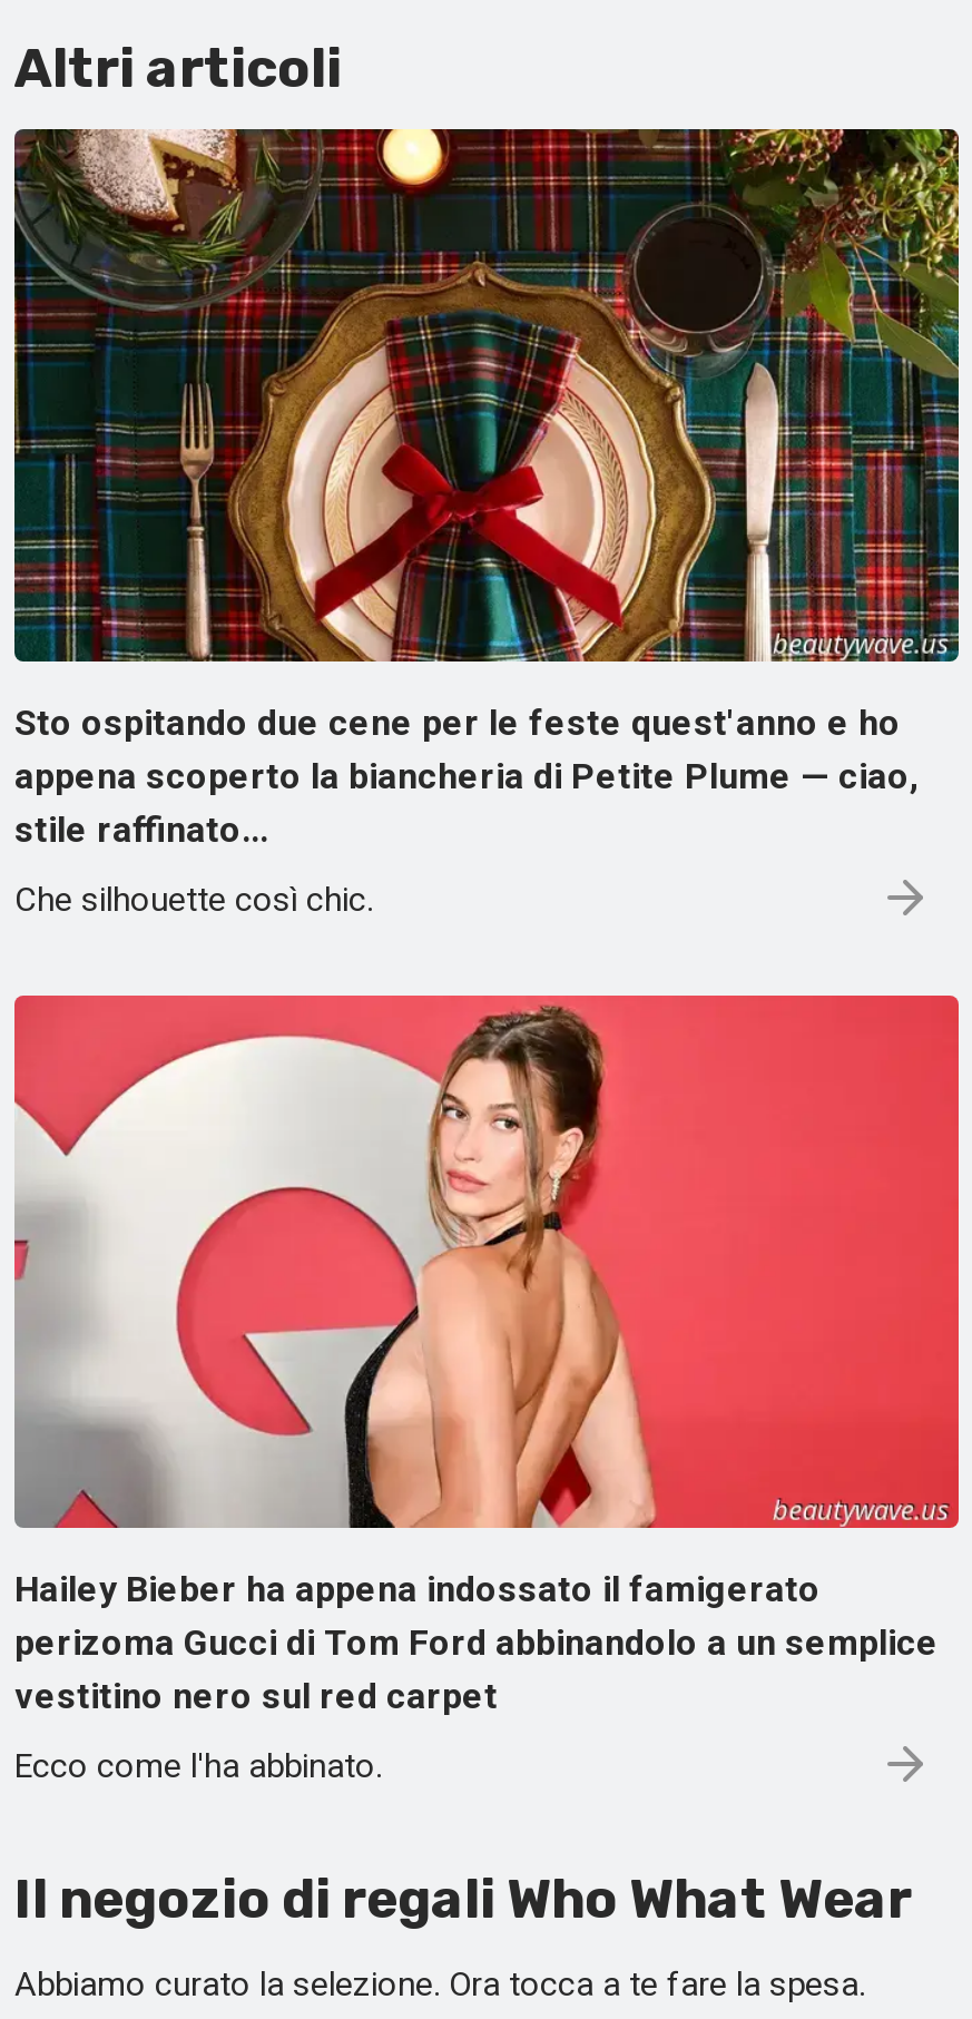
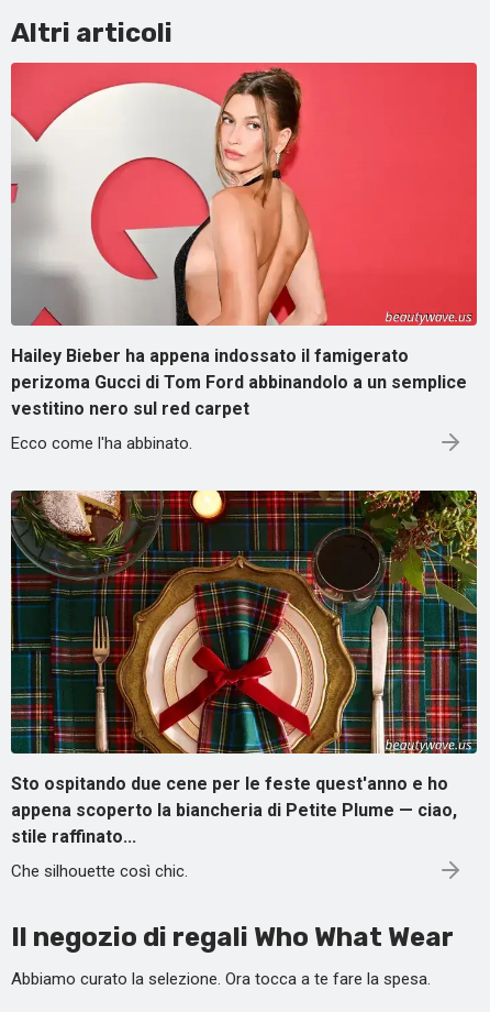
moved down: [image] | Sto ospitando due cene per le feste quest'anno e ho | appena scoperto la biancheria di Petite Plume — ciao, | stile raffinato... | Che silhouette così chic.

moved up: [image] | Hailey Bieber ha appena indossato il famigerato | perizoma Gucci di Tom Ford abbinandolo a un semplice | vestitino nero sul red carpet | Ecco come l'ha abbinato.
